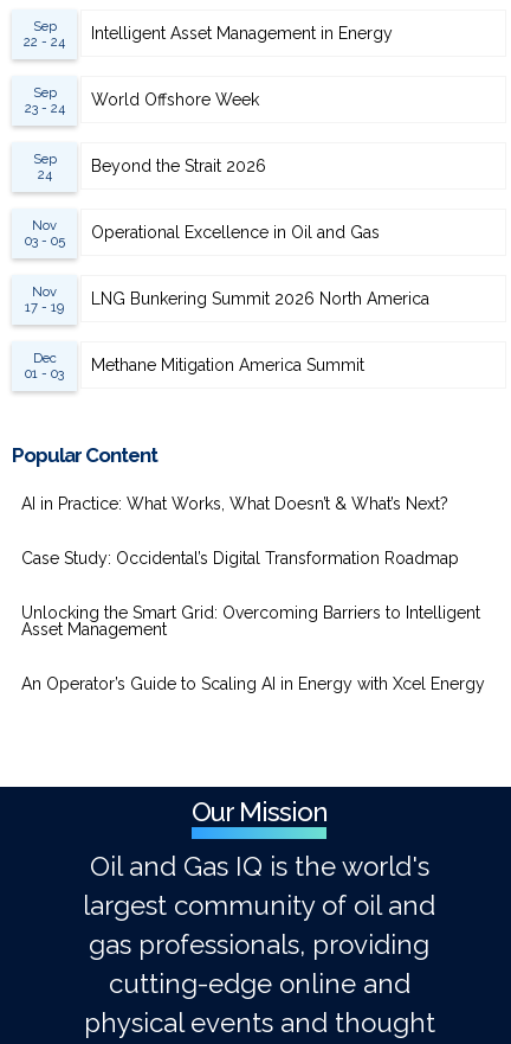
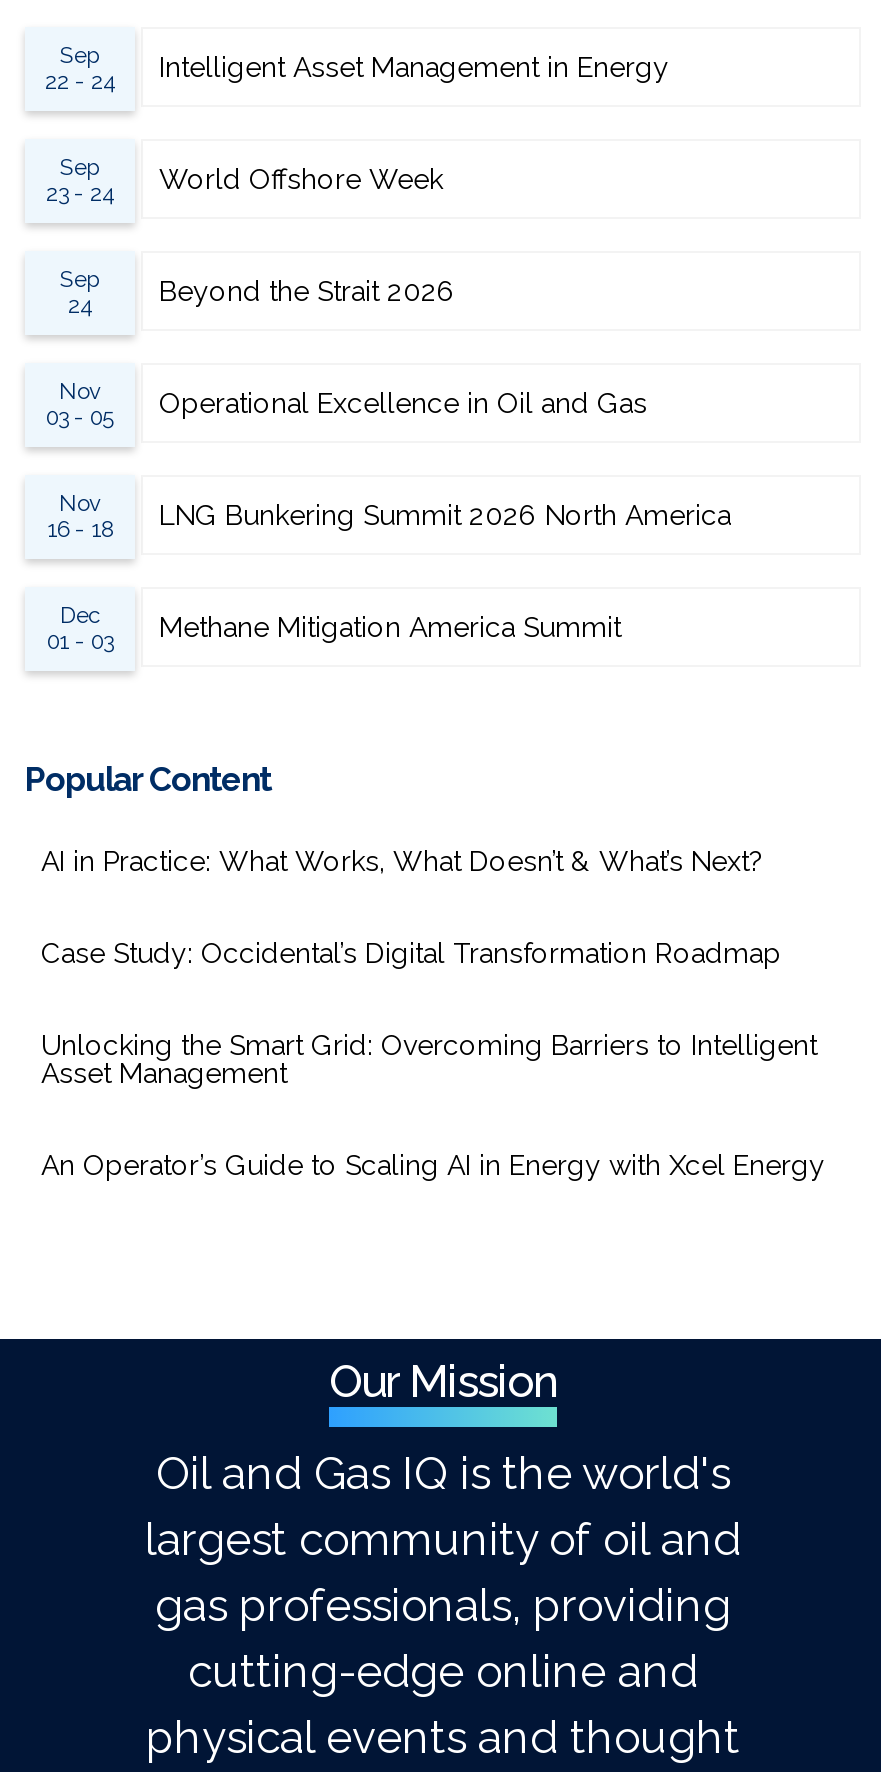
- 17 - 19 LNG Bunkering Summit 2026 North America
+ 16 - 18 LNG Bunkering Summit 2026 North America
